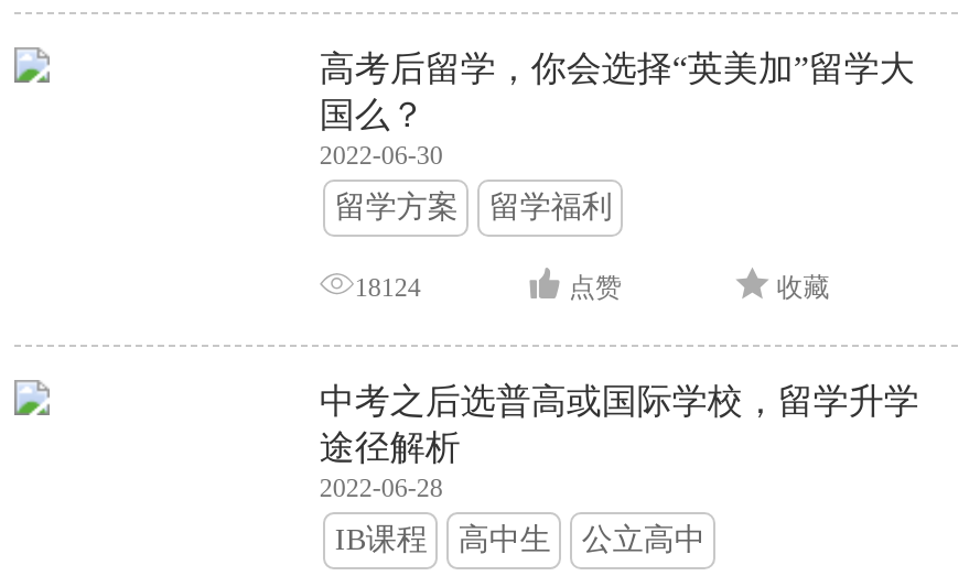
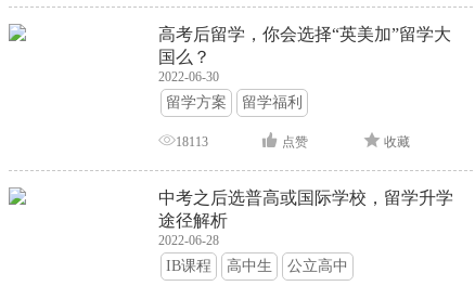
- 18124
+ 18113
